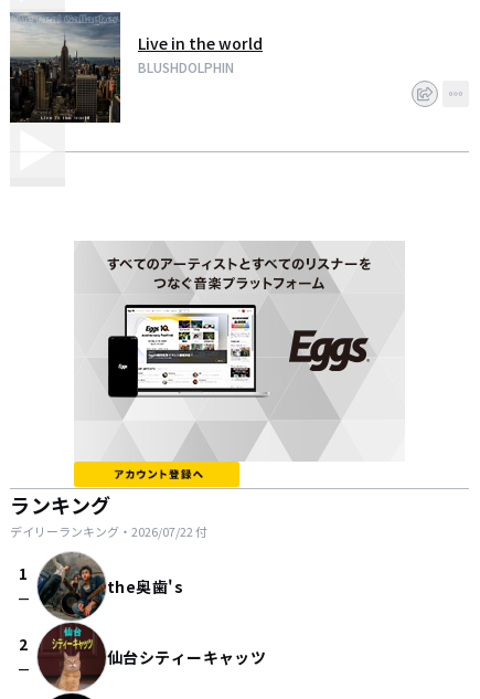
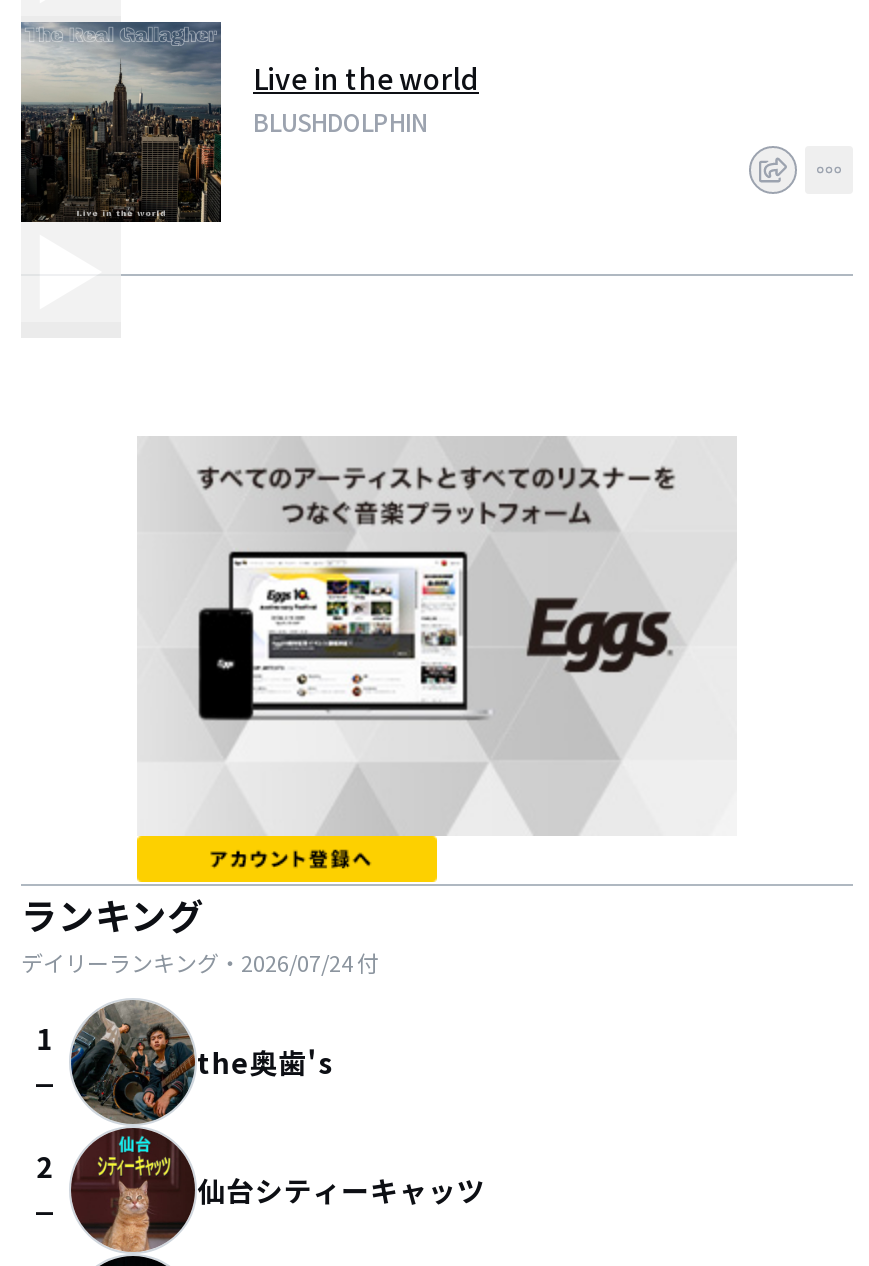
- デイリーランキング・2026/07/22付
+ デイリーランキング・2026/07/24付
